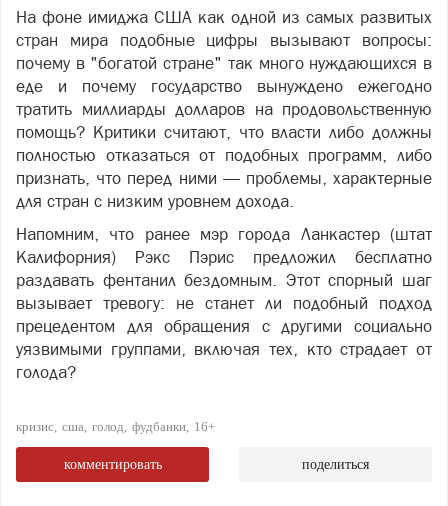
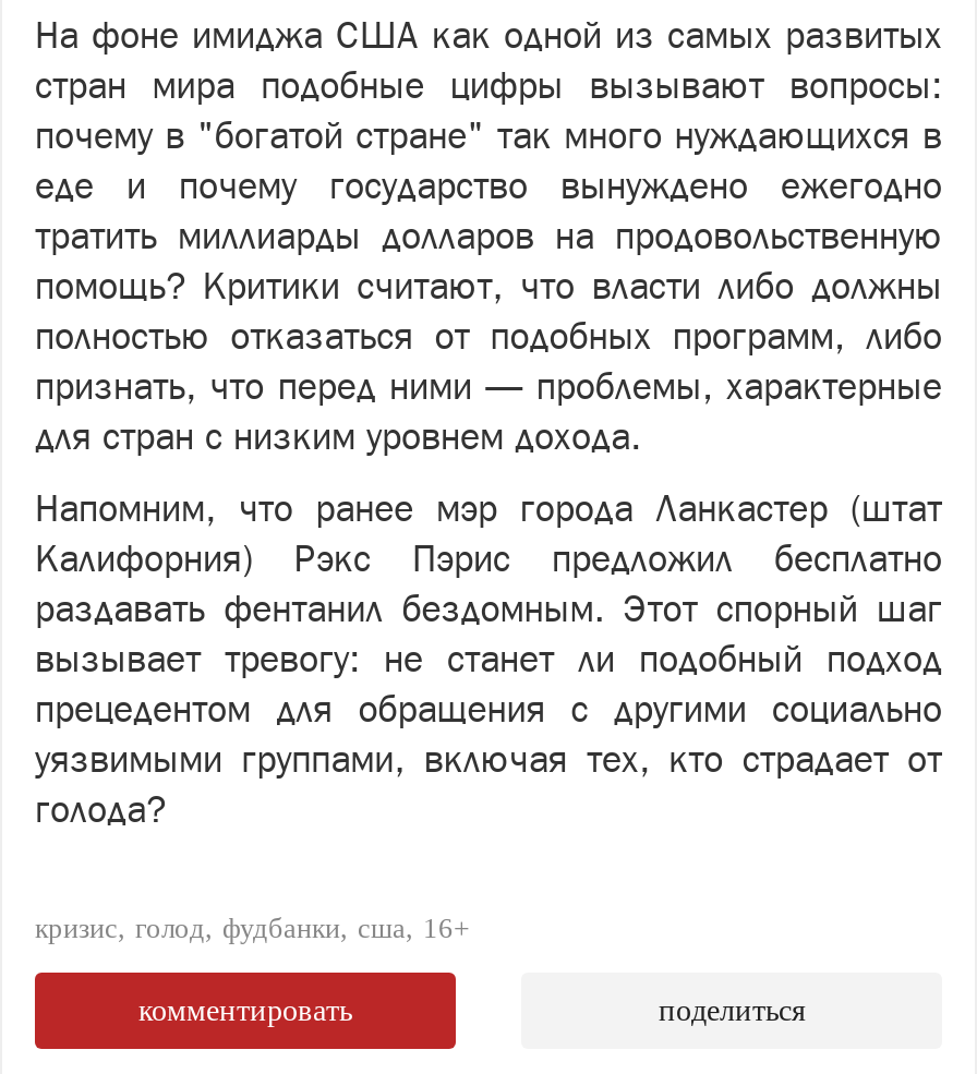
- кризис сша голод фудбанки 16+
+ кризис голод фудбанки сша 16+
